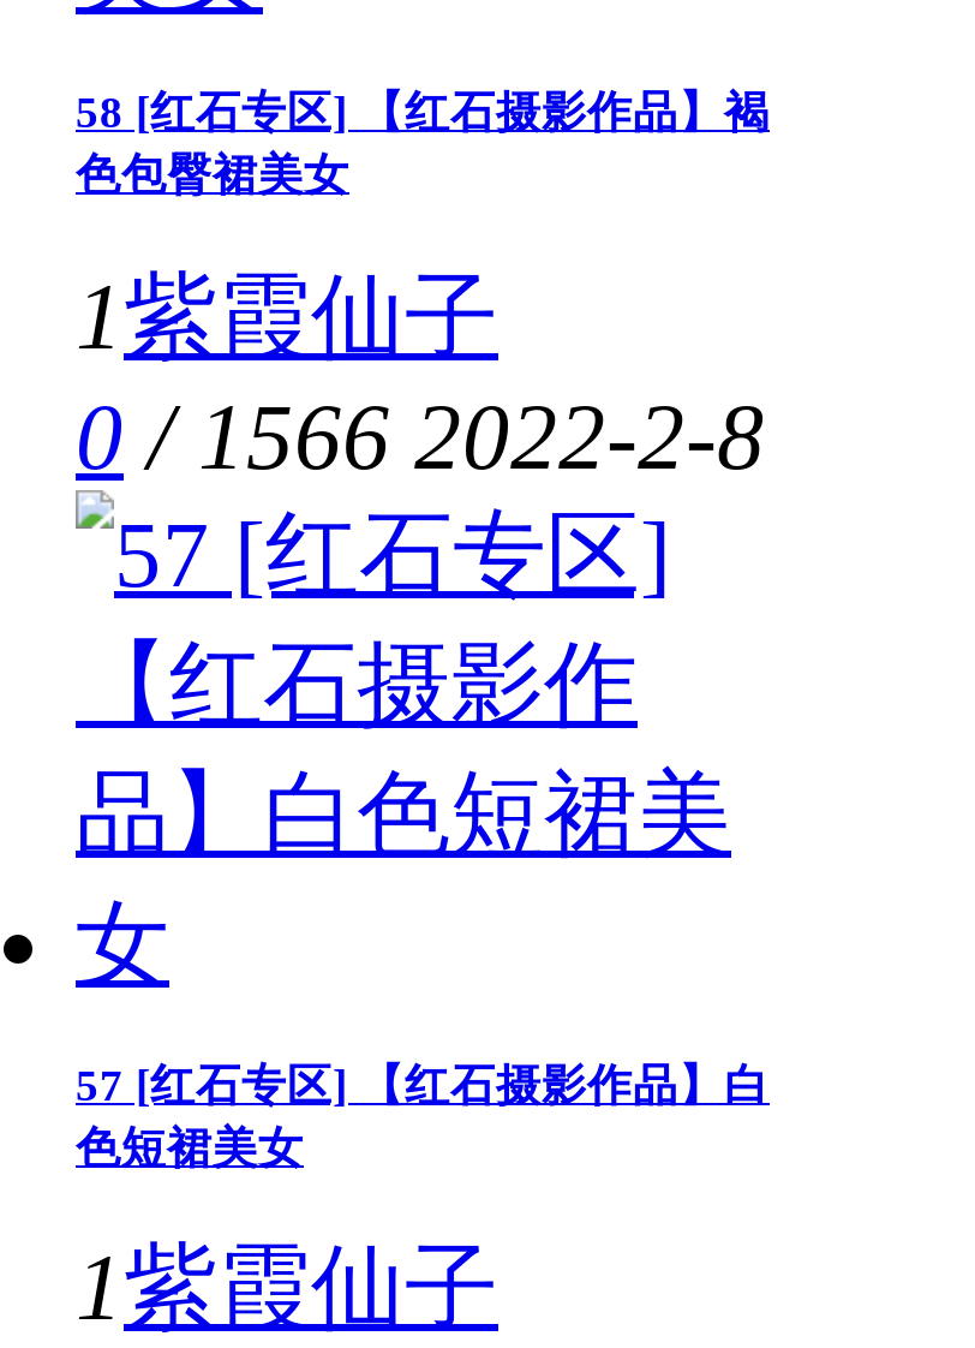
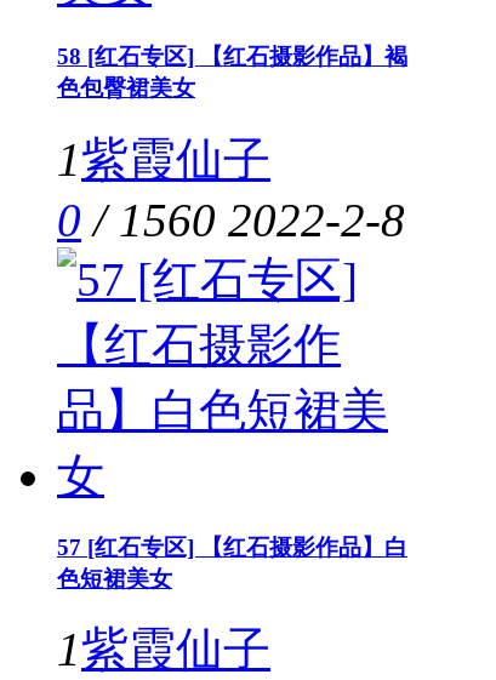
- 0 / 1566 2022-2-8
+ 0 / 1560 2022-2-8
